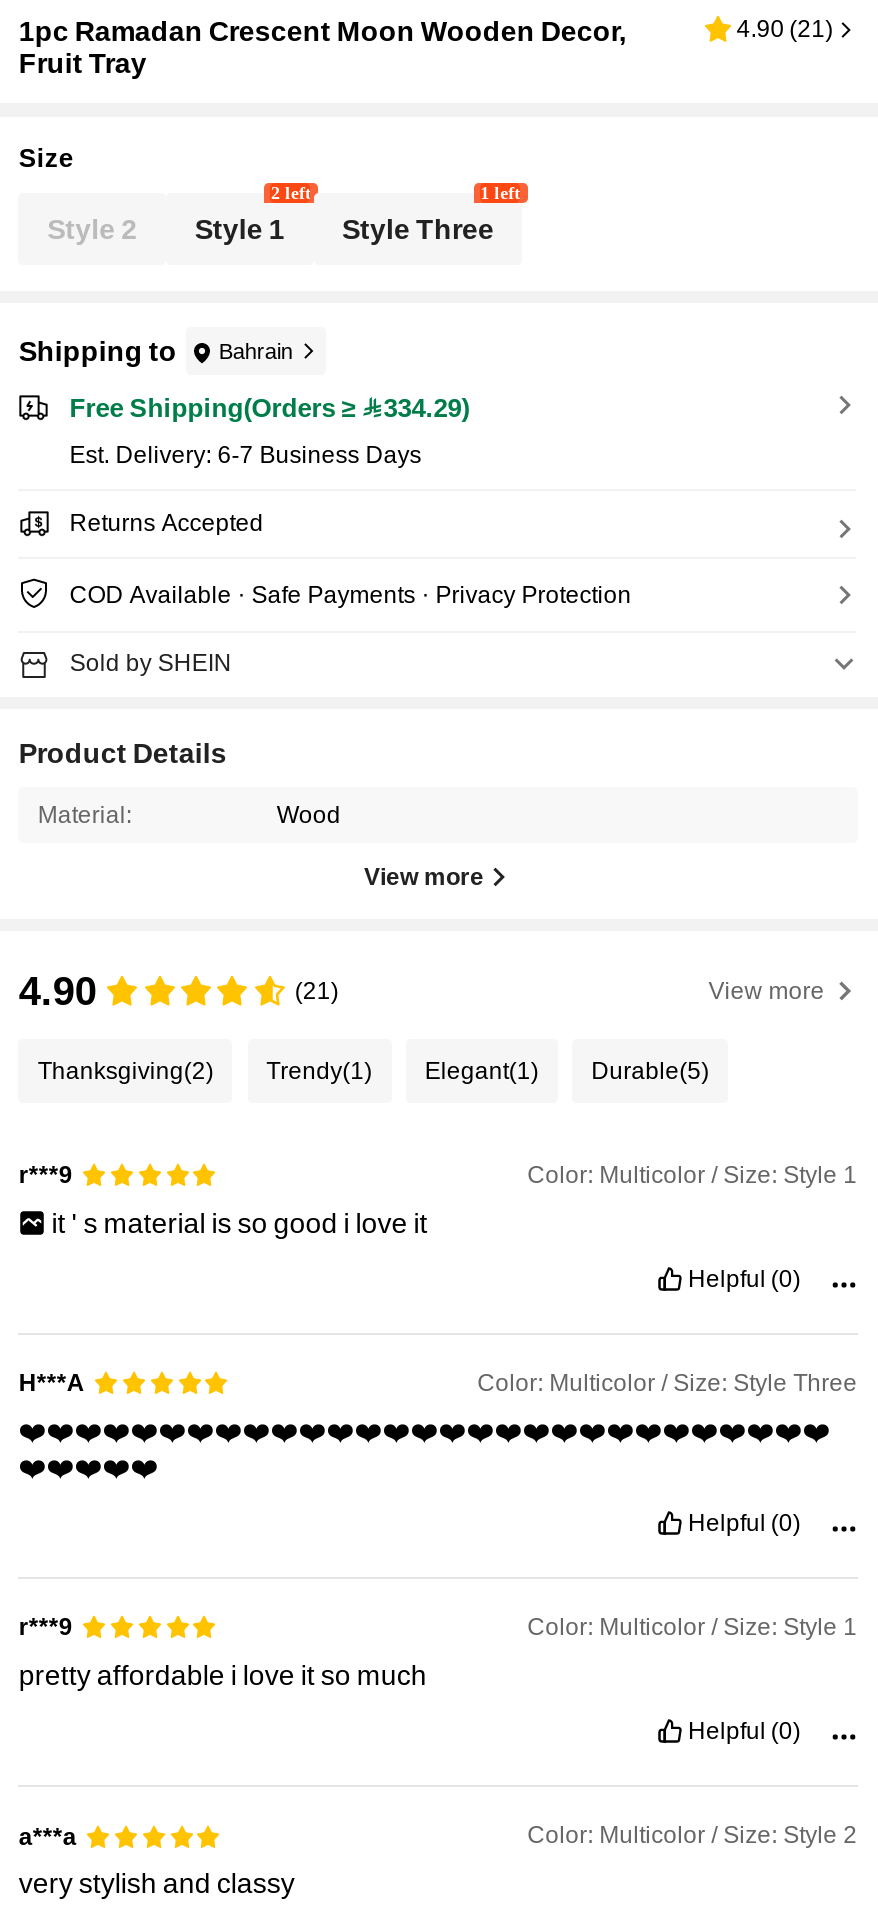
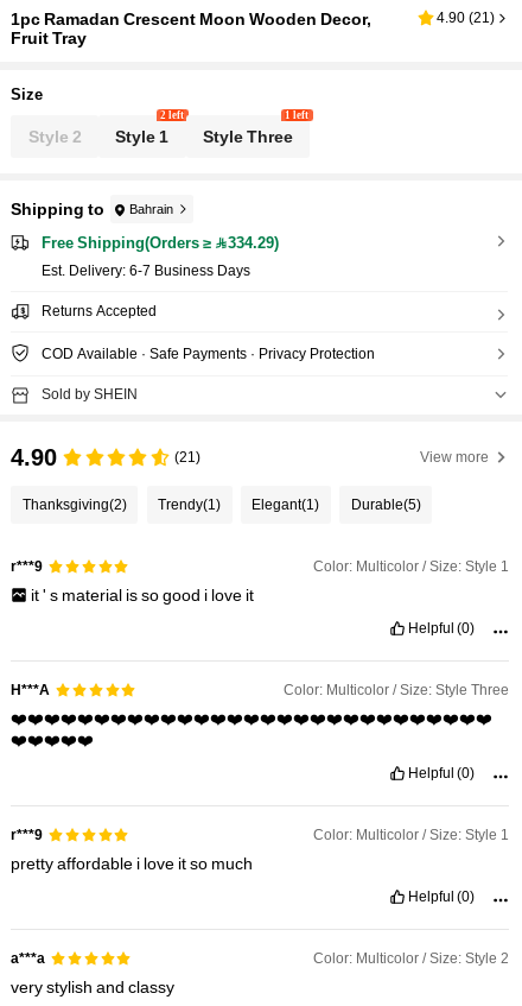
- Product Details
- Material:
- Wood
- View more
